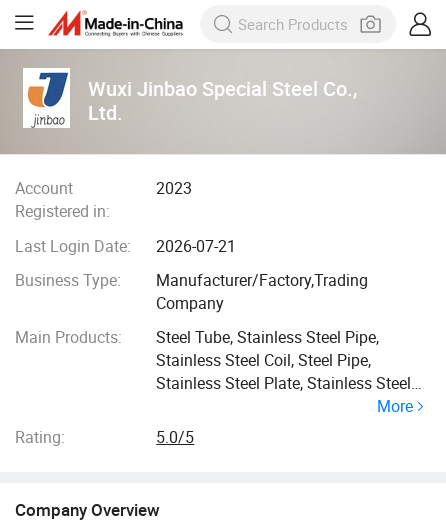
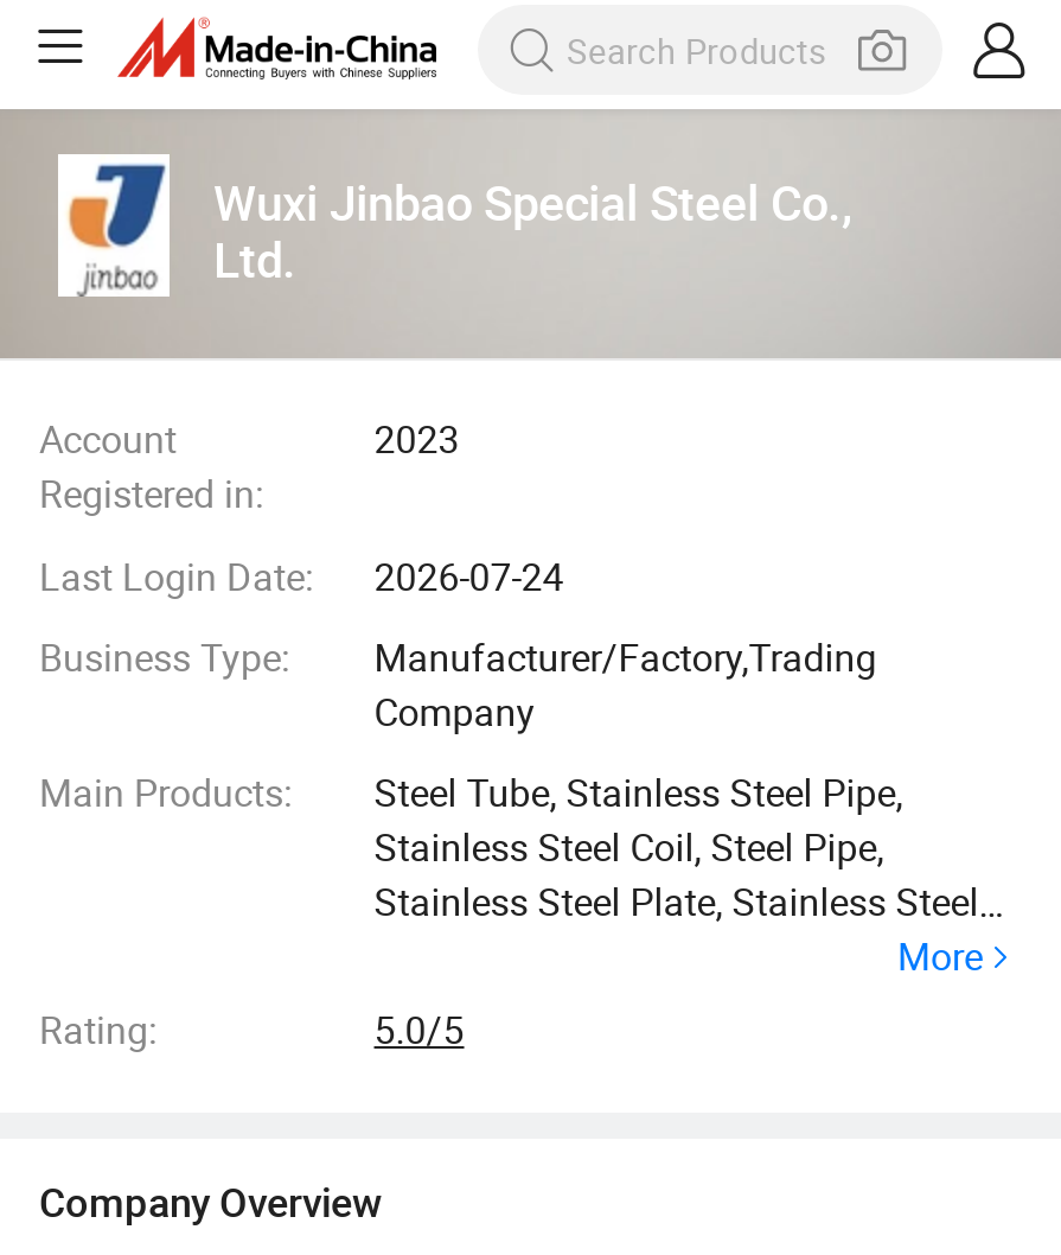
- Last Login Date: 2026-07-21
+ Last Login Date: 2026-07-24
